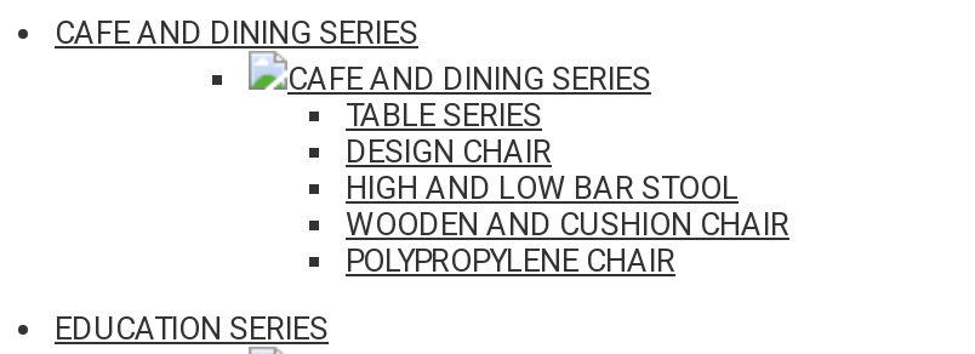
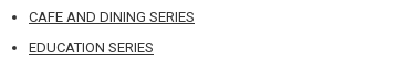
- CAFE AND DINING SERIES
- TABLE SERIES
- DESIGN CHAIR
- HIGH AND LOW BAR STOOL
- WOODEN AND CUSHION CHAIR
- POLYPROPYLENE CHAIR
